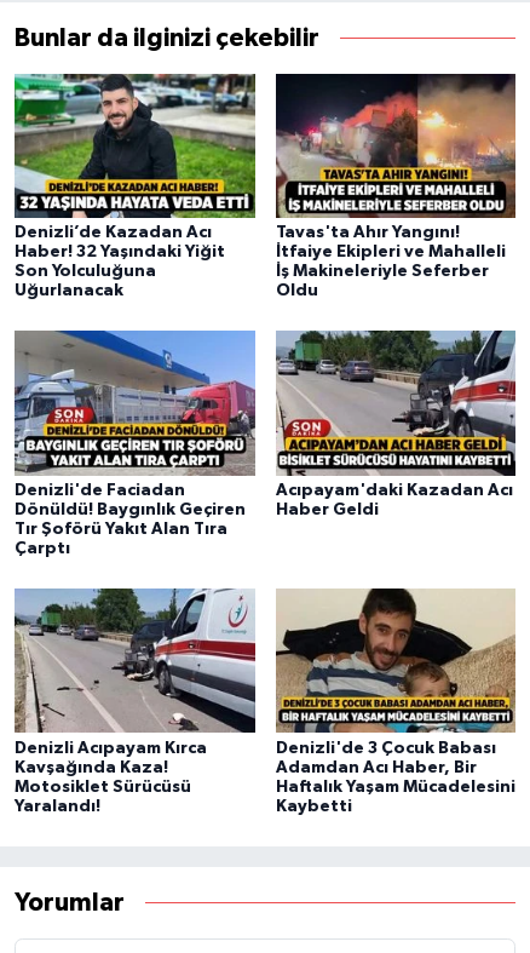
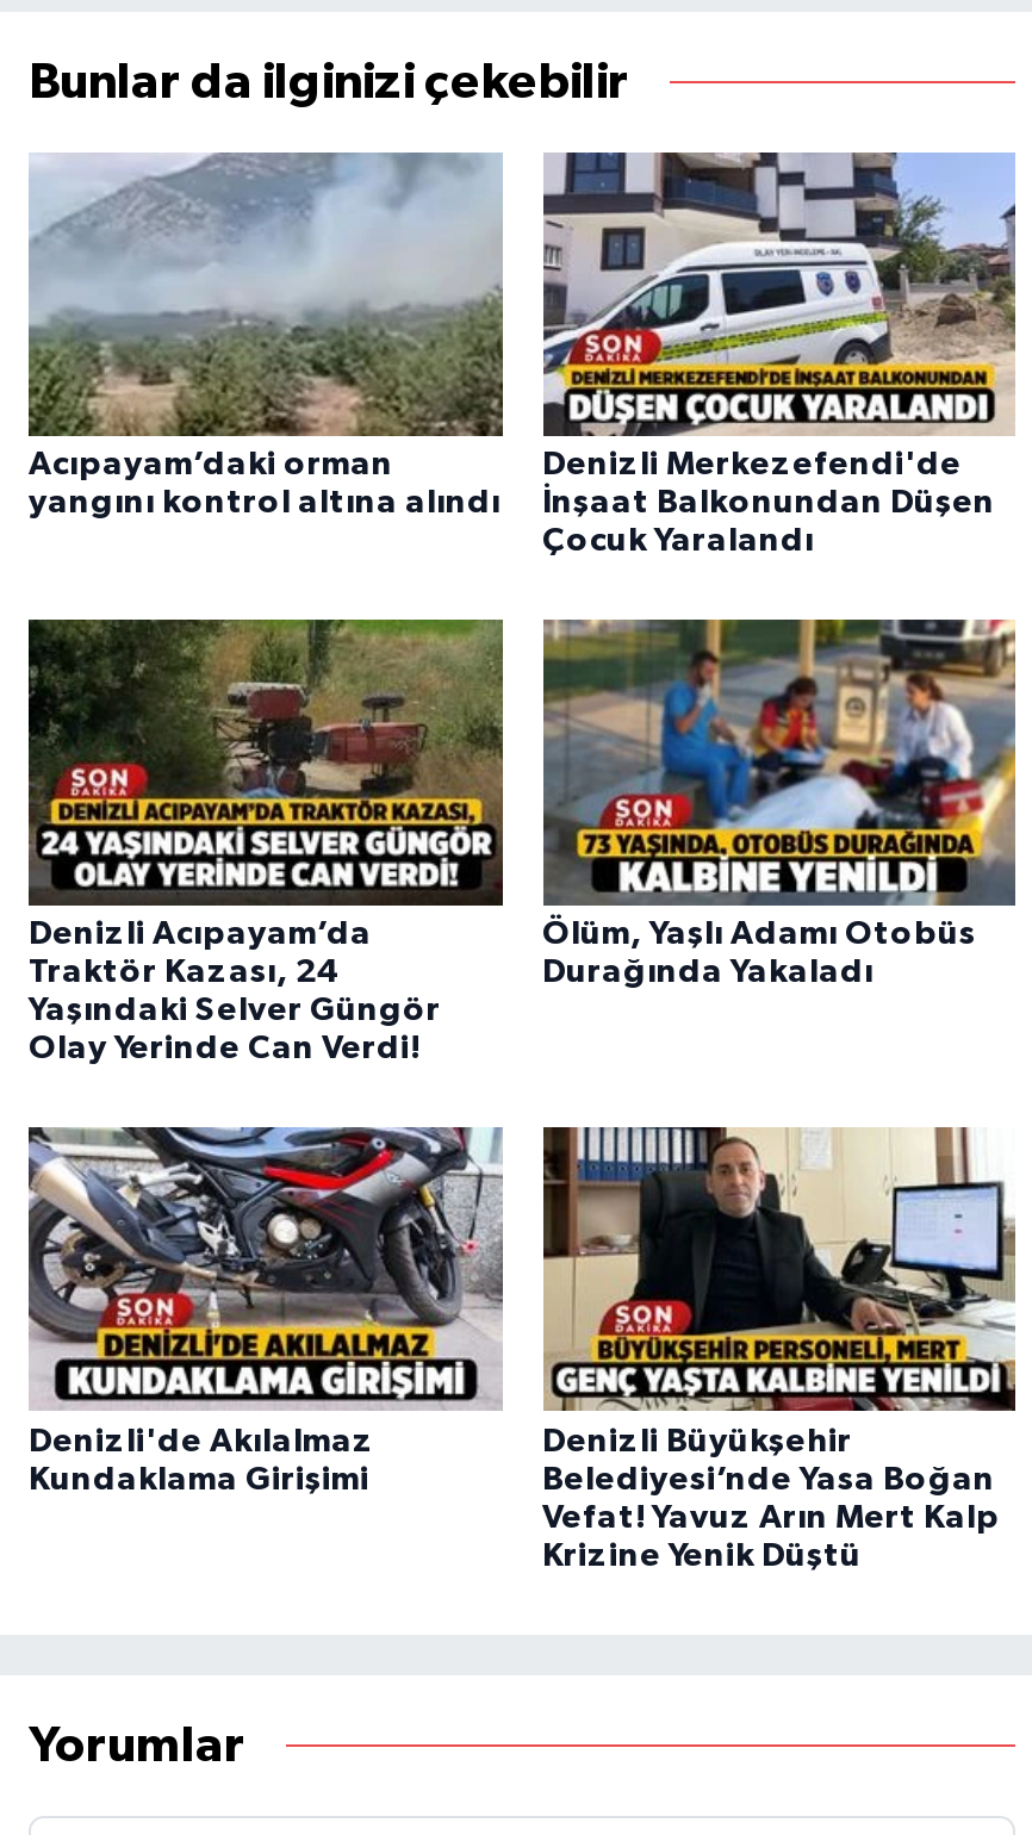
- [image]
- Denizli’de Kazadan Acı
- Haber! 32 Yaşındaki Yiğit
- Son Yolculuğuna
- Uğurlanacak
+ [image]
+ Acıpayam’daki orman
+ yangını kontrol altına alındı

- [image]
- Tavas'ta Ahır Yangını!
- İtfaiye Ekipleri ve Mahalleli
- İş Makineleriyle Seferber
- Oldu
+ [image]
+ Denizli Merkezefendi'de
+ İnşaat Balkonundan Düşen
+ Çocuk Yaralandı

- [image]
- Denizli'de Faciadan
- Dönüldü! Baygınlık Geçiren
- Tır Şoförü Yakıt Alan Tıra
- Çarptı
+ [image]
+ Denizli Acıpayam’da
+ Traktör Kazası, 24
+ Yaşındaki Selver Güngör
+ Olay Yerinde Can Verdi!

- [image]
- Acıpayam'daki Kazadan Acı
- Haber Geldi
+ [image]
+ Ölüm, Yaşlı Adamı Otobüs
+ Durağında Yakaladı

- [image]
- Denizli Acıpayam Kırca
- Kavşağında Kaza!
- Motosiklet Sürücüsü
- Yaralandı!
+ [image]
+ Denizli'de Akılalmaz
+ Kundaklama Girişimi

- [image]
- Denizli'de 3 Çocuk Babası
- Adamdan Acı Haber, Bir
- Haftalık Yaşam Mücadelesini
- Kaybetti
+ [image]
+ Denizli Büyükşehir
+ Belediyesi’nde Yasa Boğan
+ Vefat! Yavuz Arın Mert Kalp
+ Krizine Yenik Düştü
